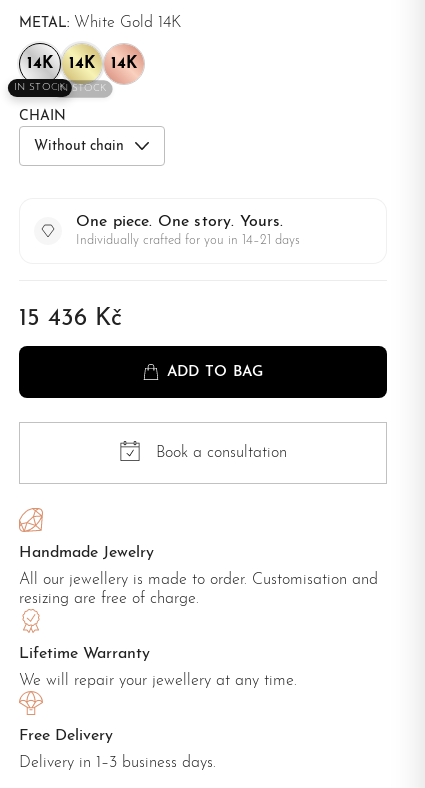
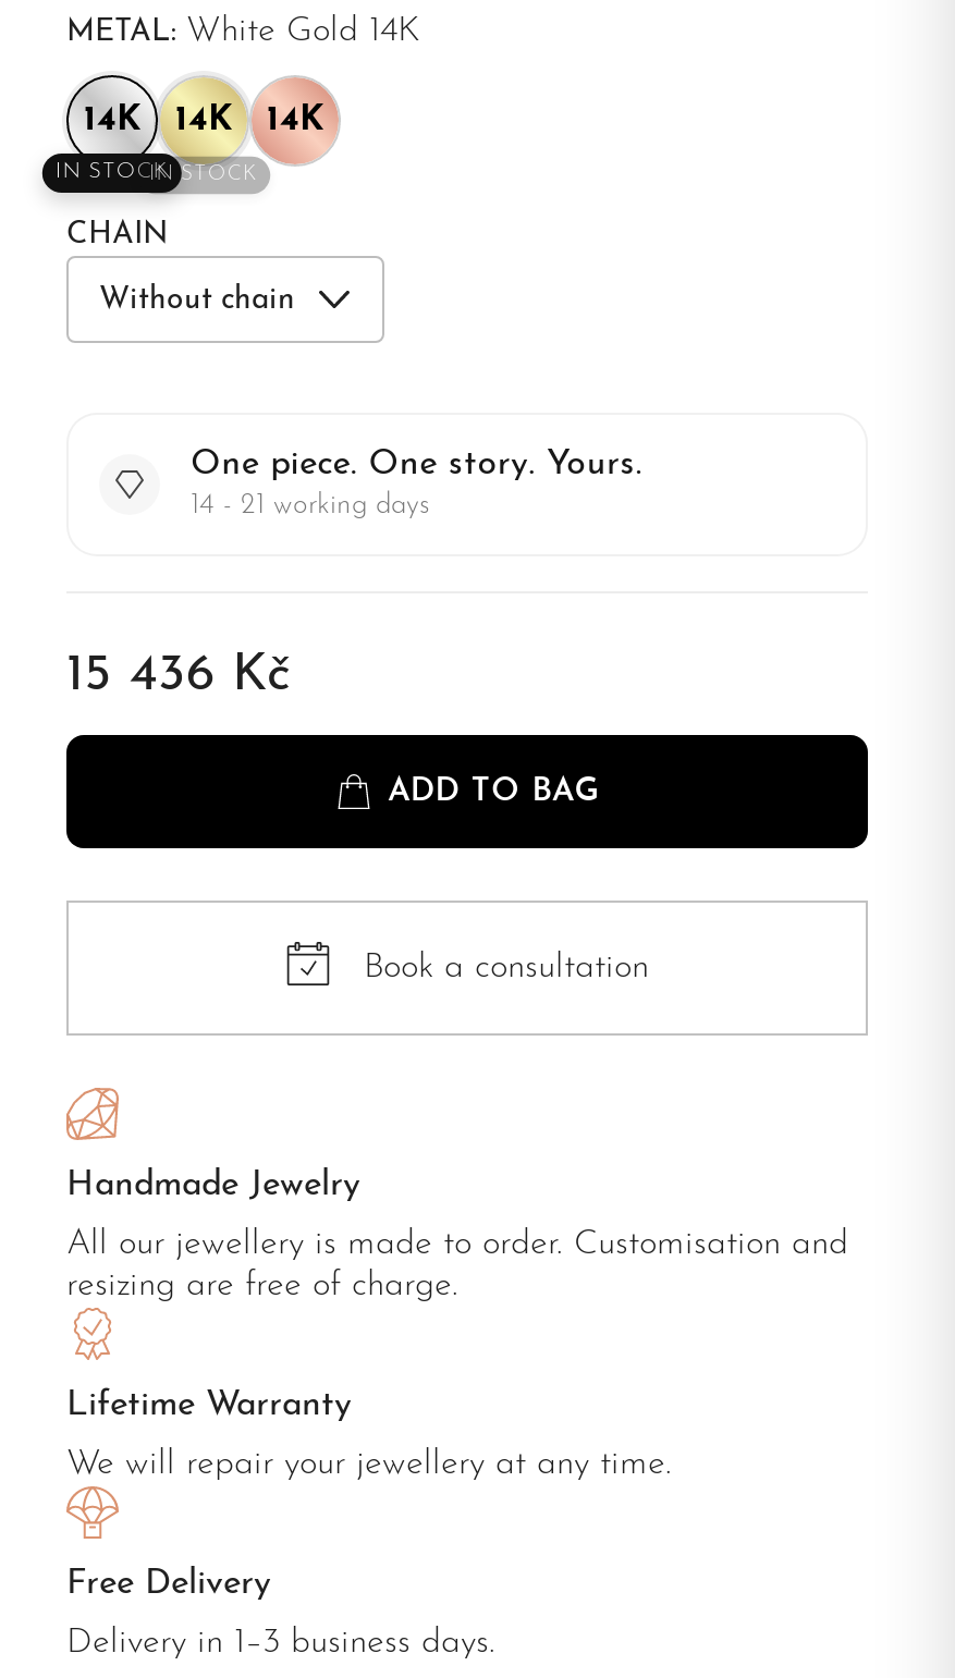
- Individually crafted for you in 14–21 days
+ 14 - 21 working days
